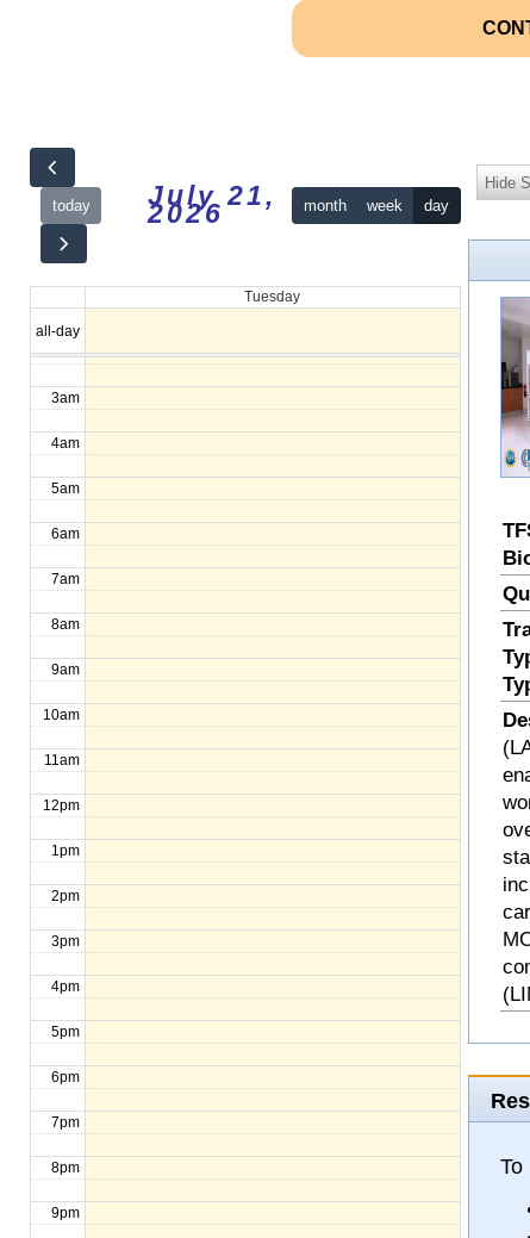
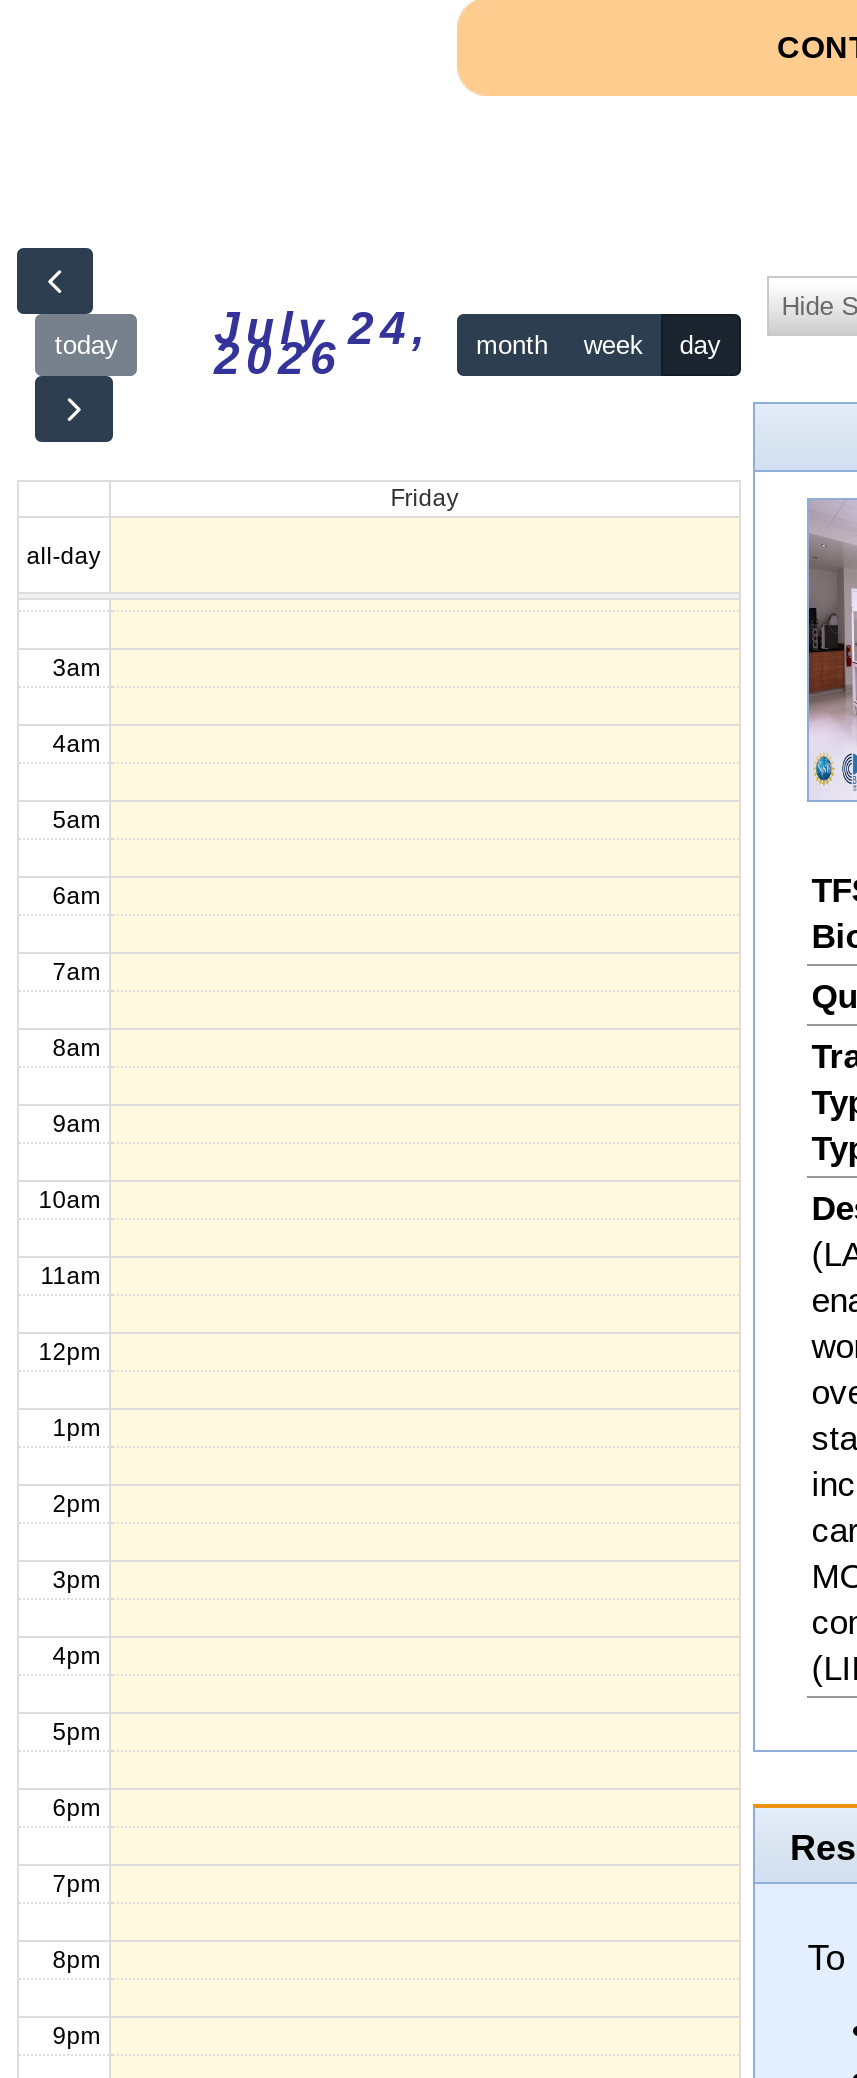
- July 21, month week day
+ July 24, month week day

- Tuesday
+ Friday
